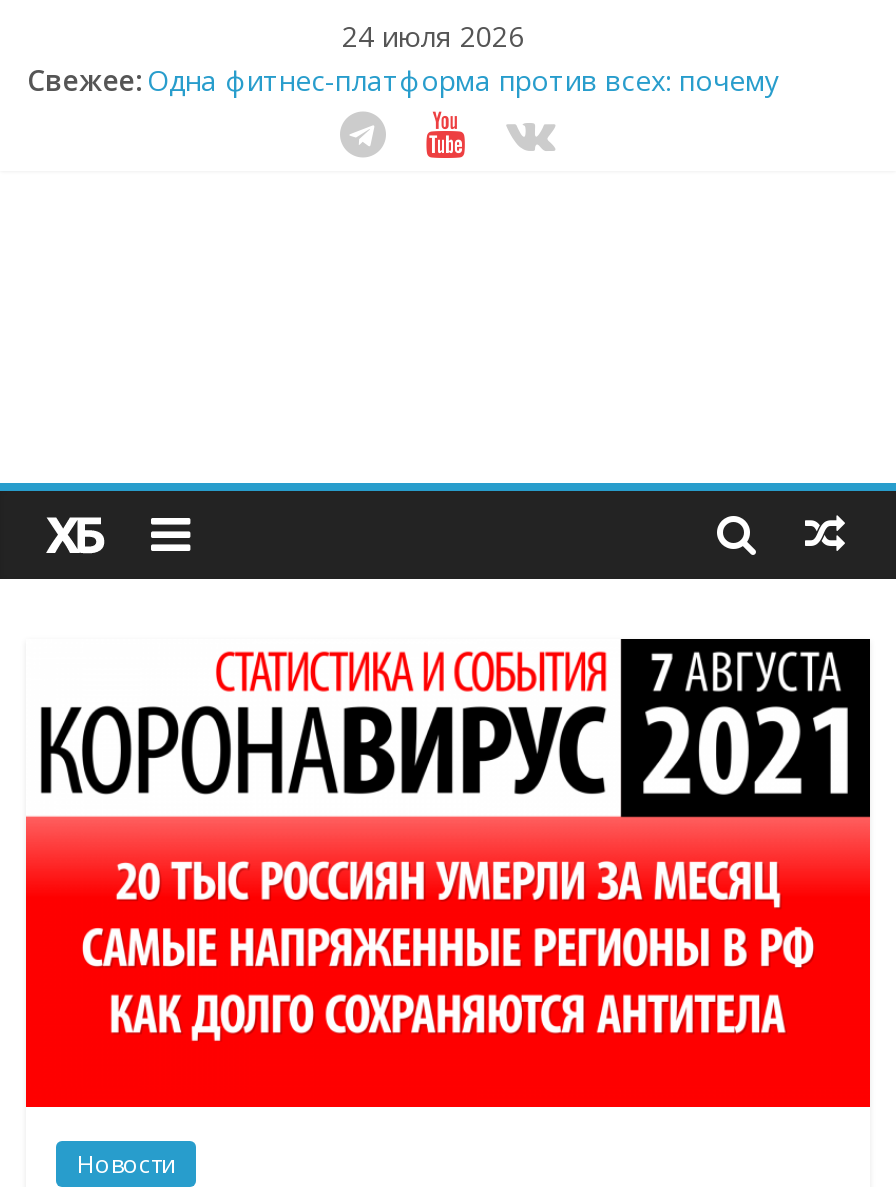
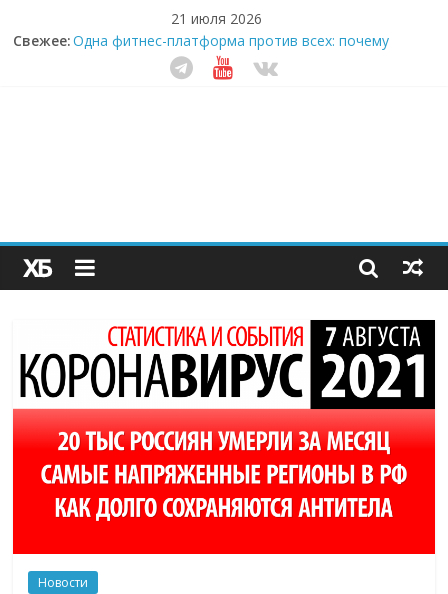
- 24 июля 2026
+ 21 июля 2026
